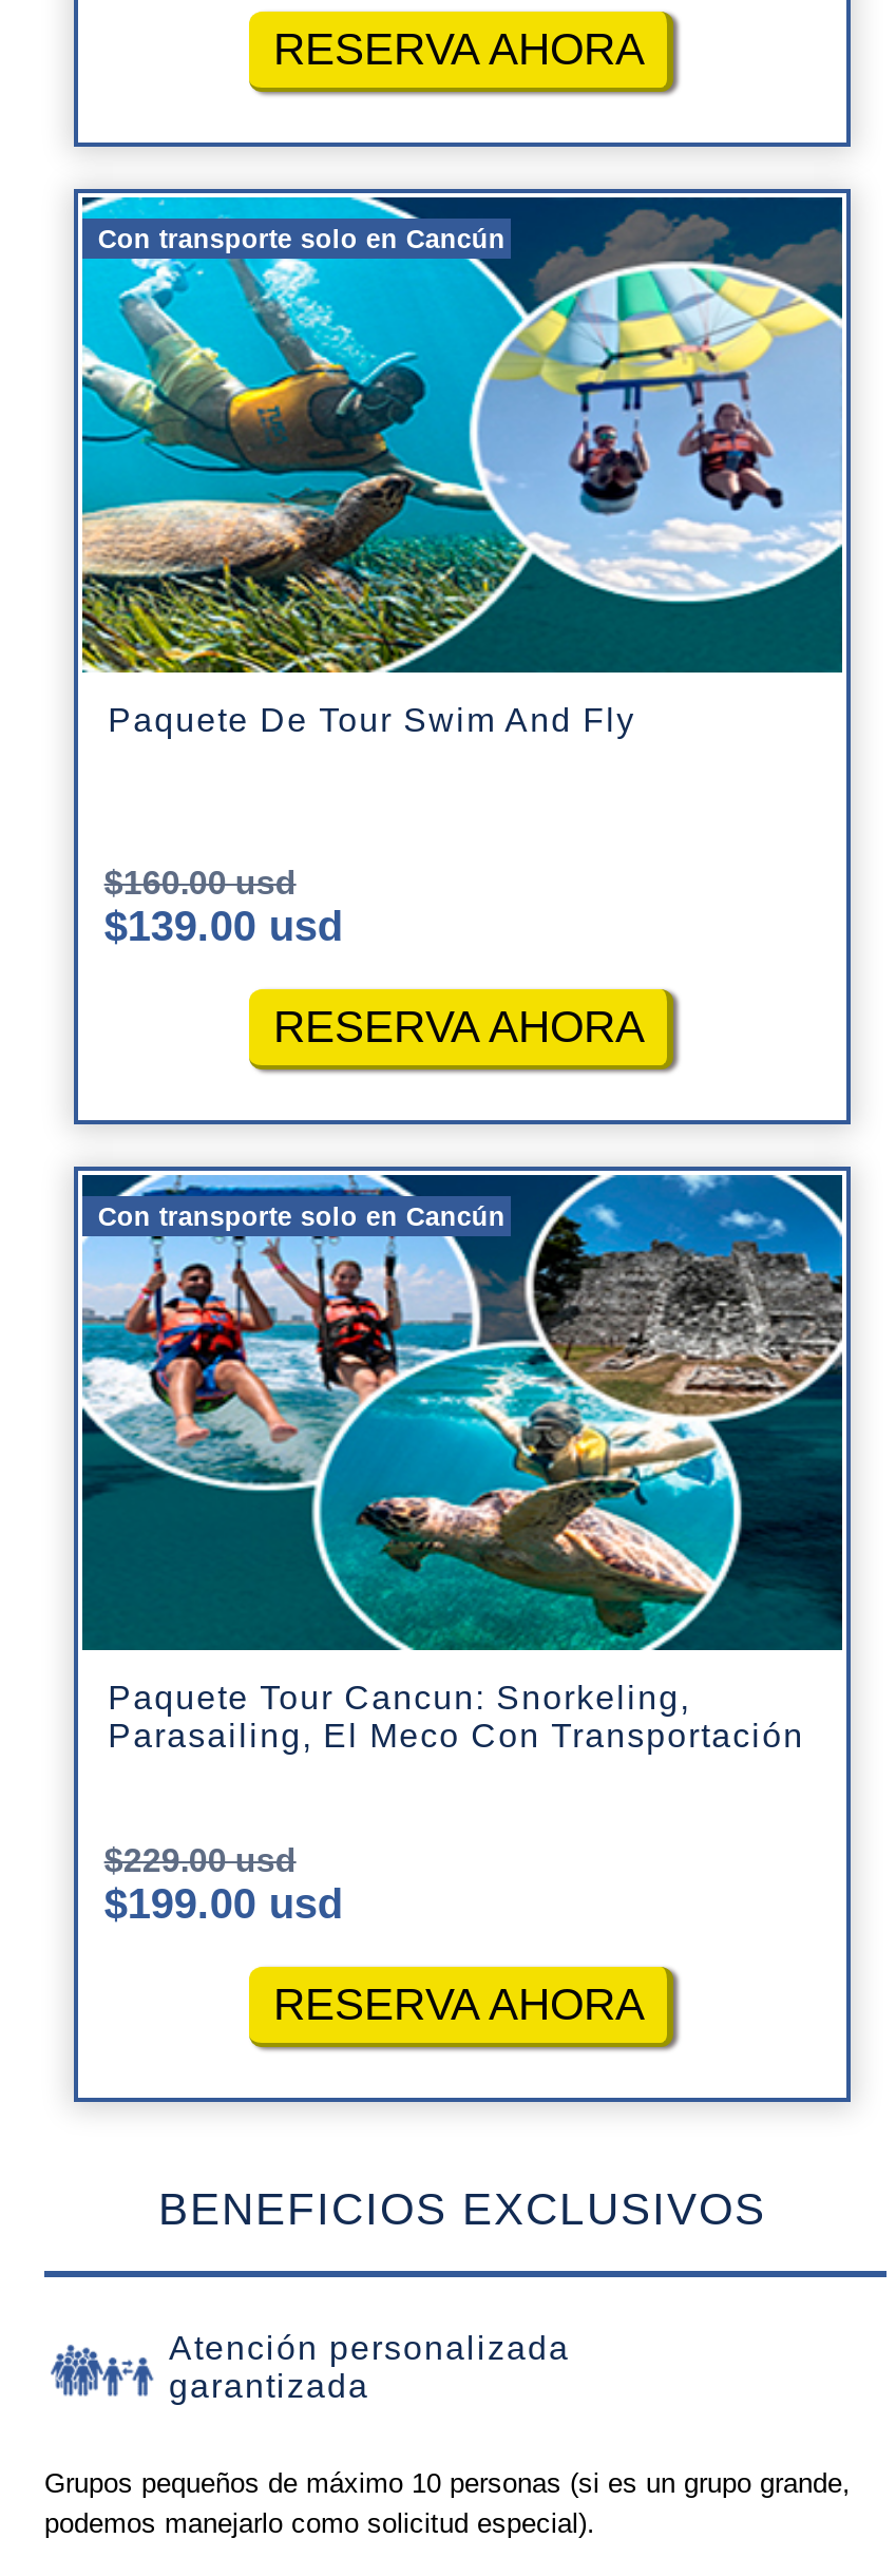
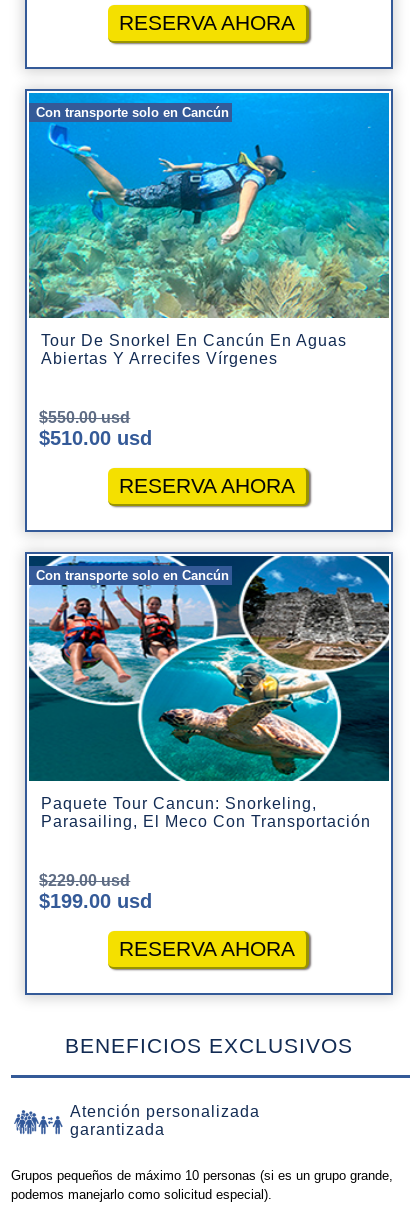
- [image]
- Paquete De Tour Swim And Fly
+ [image]
+ Tour De Snorkel En Cancún En Aguas
+ Abiertas Y Arrecifes Vírgenes

- $160.00 usd
- $139.00 usd
+ $550.00 usd
+ $510.00 usd
